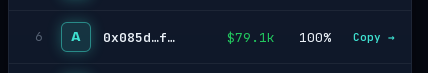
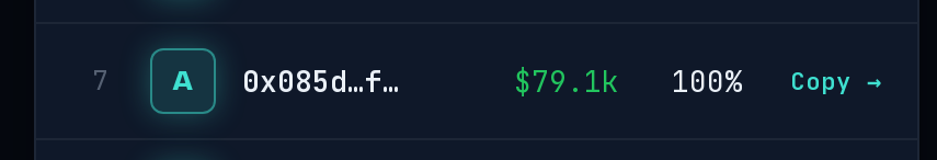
- 6 A
+ 7 A
